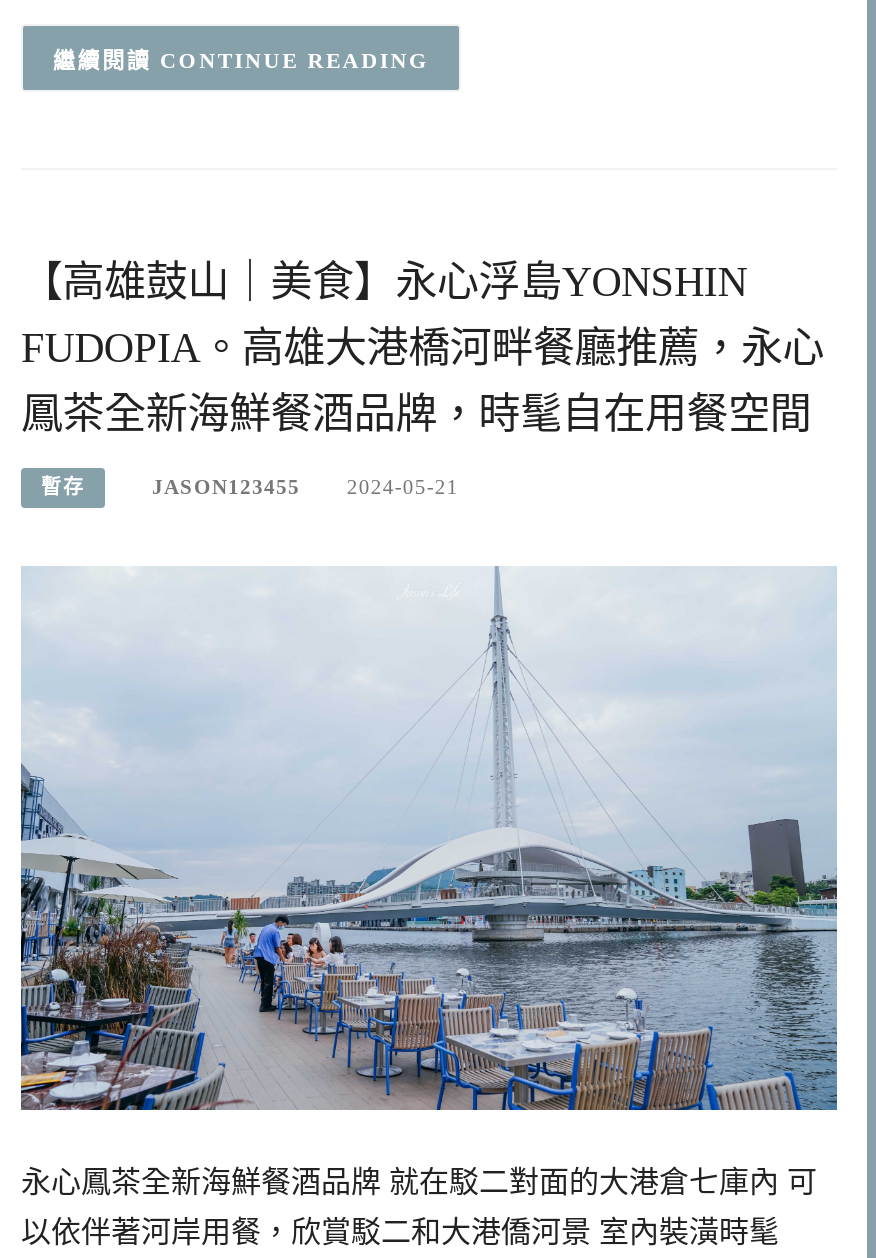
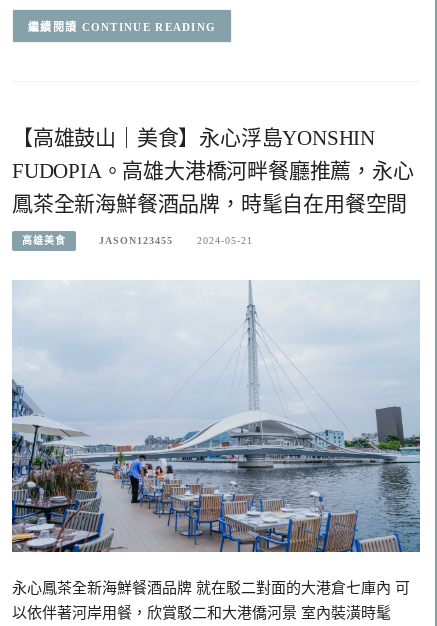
- 暫存
+ 高雄美食
